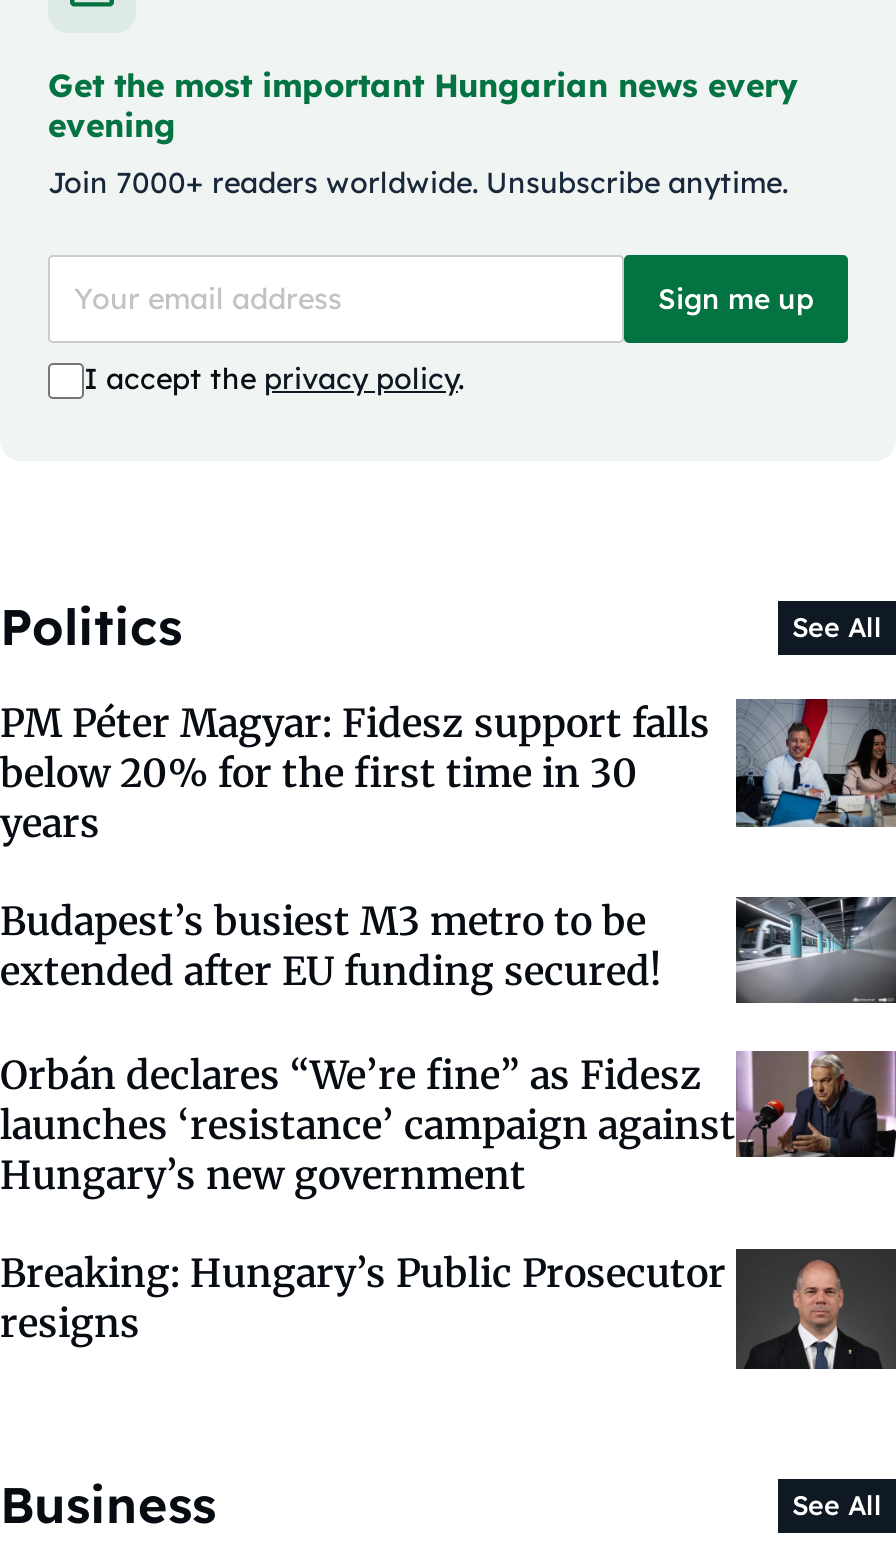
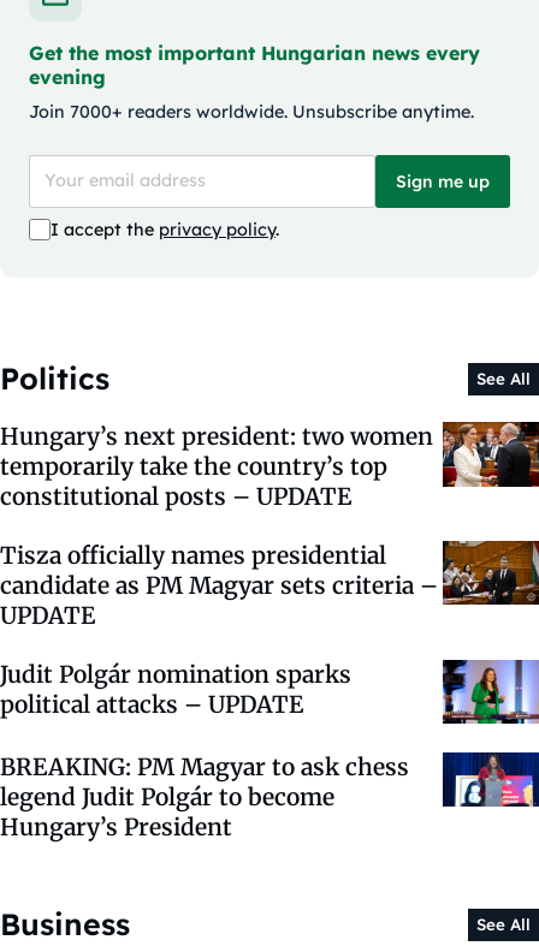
- [image]
- PM Péter Magyar: Fidesz support falls
- below 20% for the first time in 30
- years
+ [image]
+ Hungary’s next president: two women
+ temporarily take the country’s top
+ constitutional posts – UPDATE

- [image]
- Budapest’s busiest M3 metro to be
- extended after EU funding secured!
+ [image]
+ Tisza officially names presidential
+ candidate as PM Magyar sets criteria –
+ UPDATE

- Orbán declares “We’re fine” as Fidesz
- launches ‘resistance’ campaign against
- Hungary’s new government
+ Judit Polgár nomination sparks
+ political attacks – UPDATE

- [image]
+ [image]

- [image]
- Breaking: Hungary’s Public Prosecutor
- resigns
+ [image]
+ BREAKING: PM Magyar to ask chess
+ legend Judit Polgár to become
+ Hungary’s President
